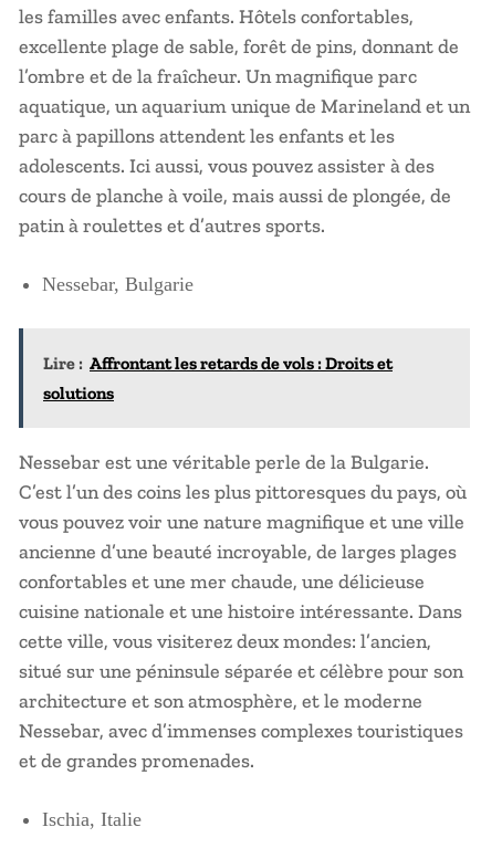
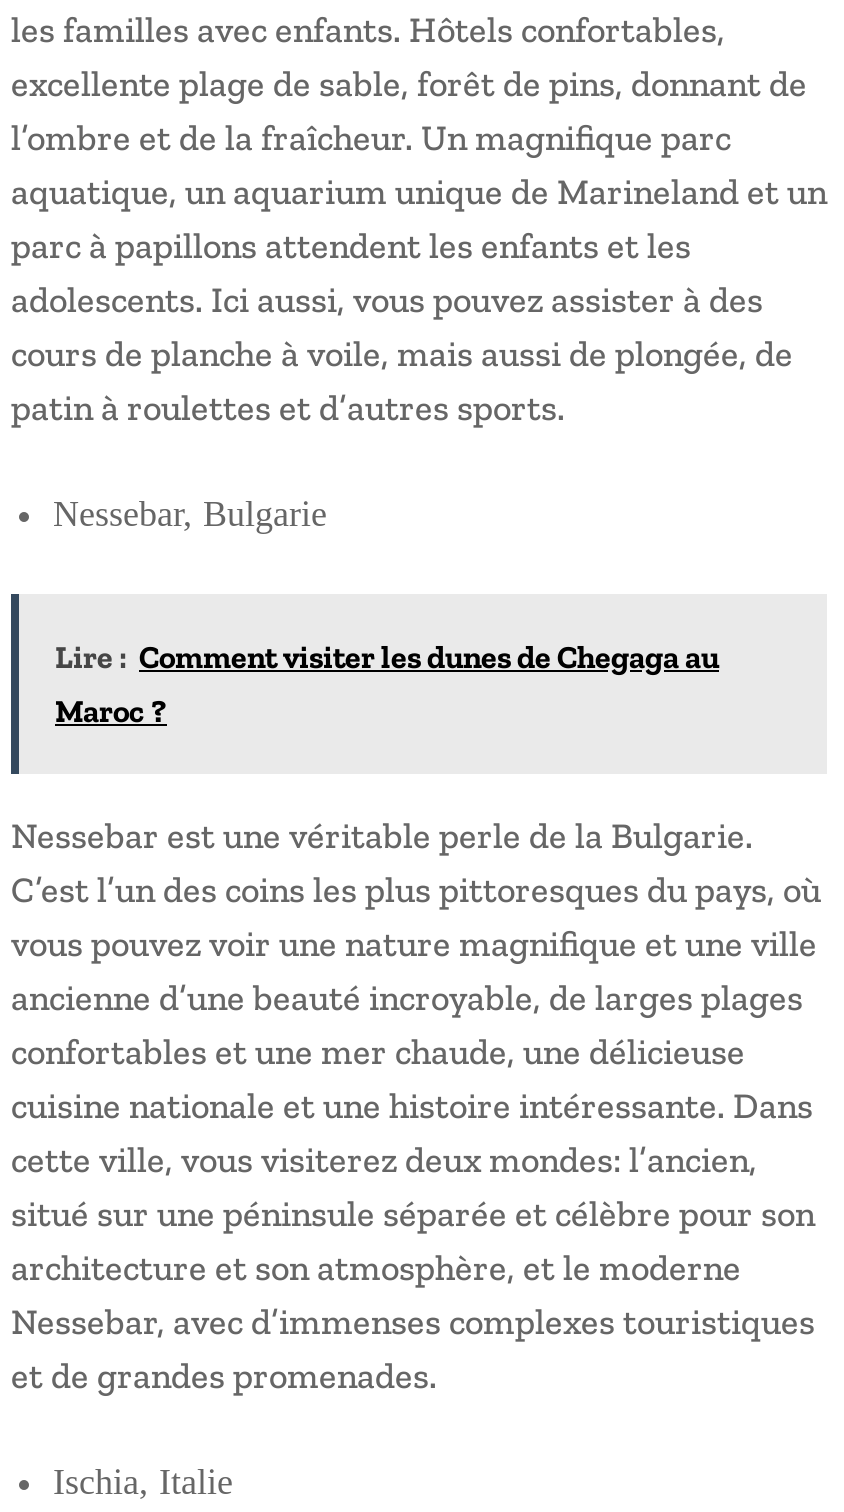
- Lire : Affrontant les retards de vols : Droits et
- solutions
+ Lire : Comment visiter les dunes de Chegaga au
+ Maroc ?
